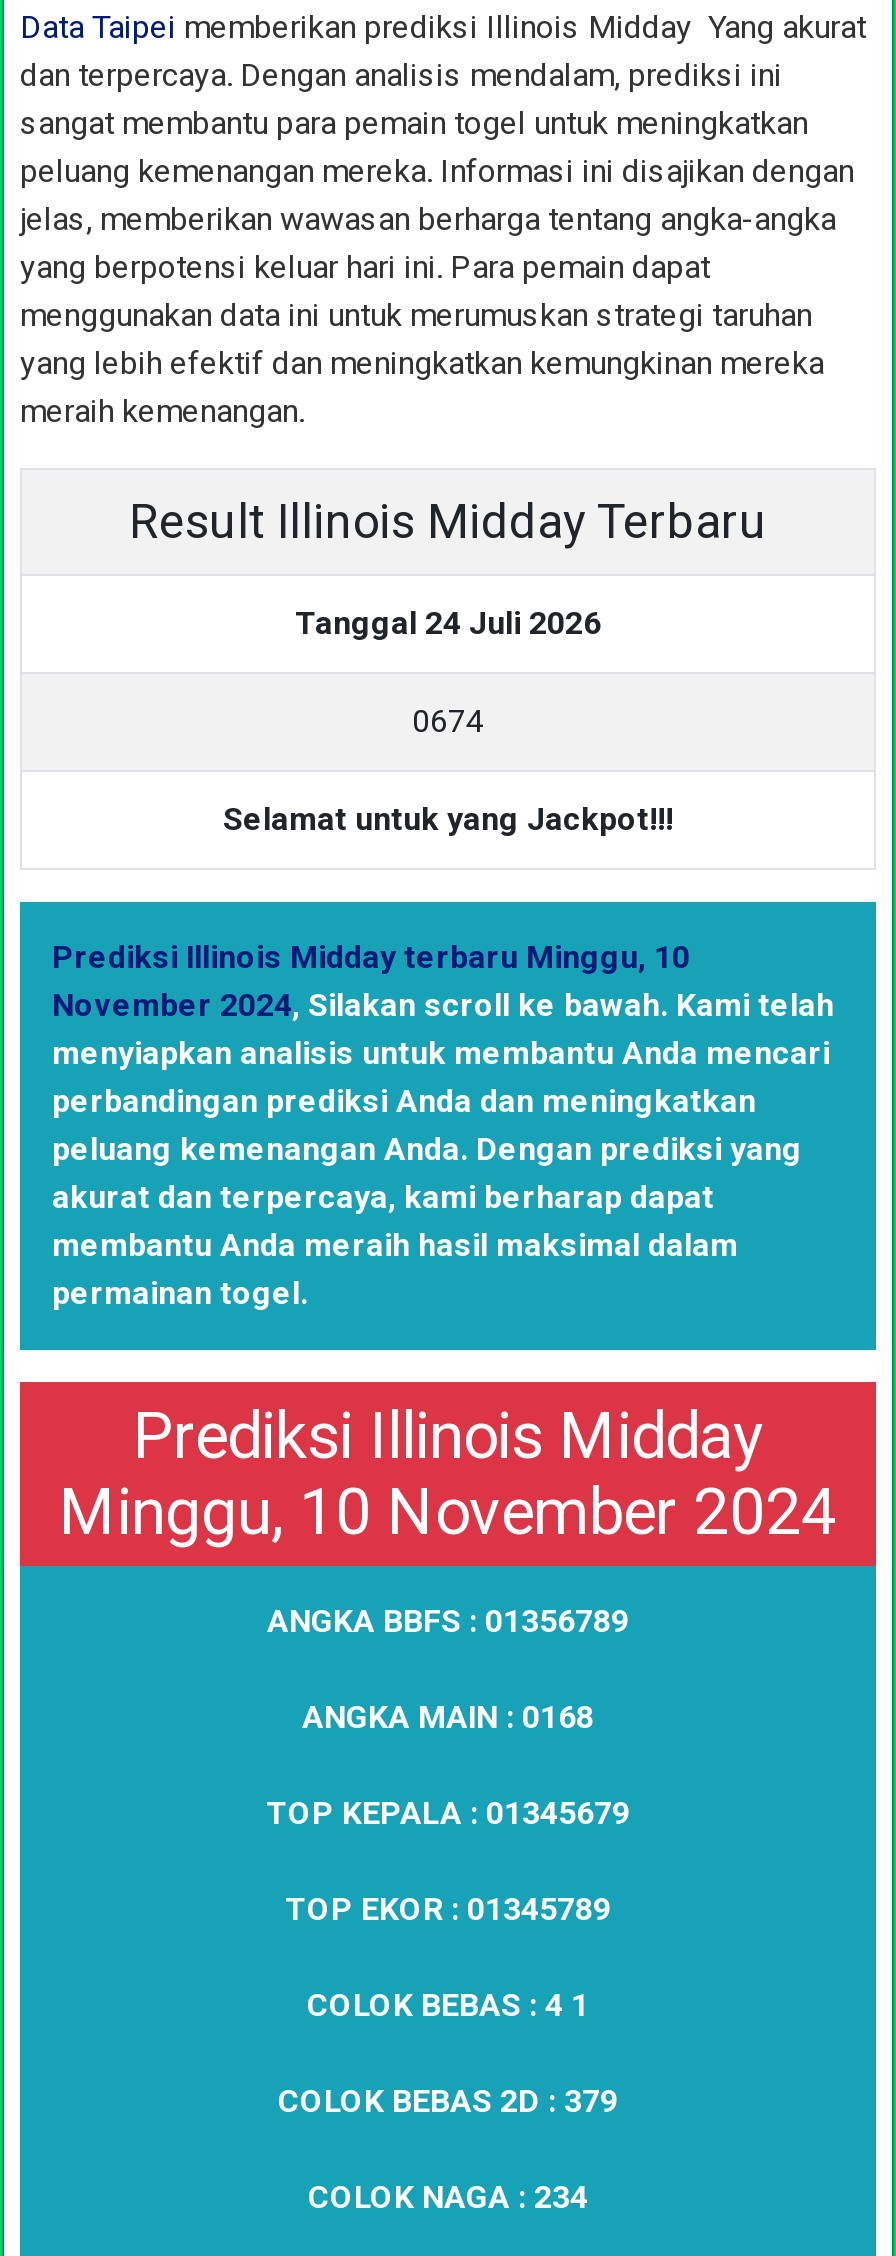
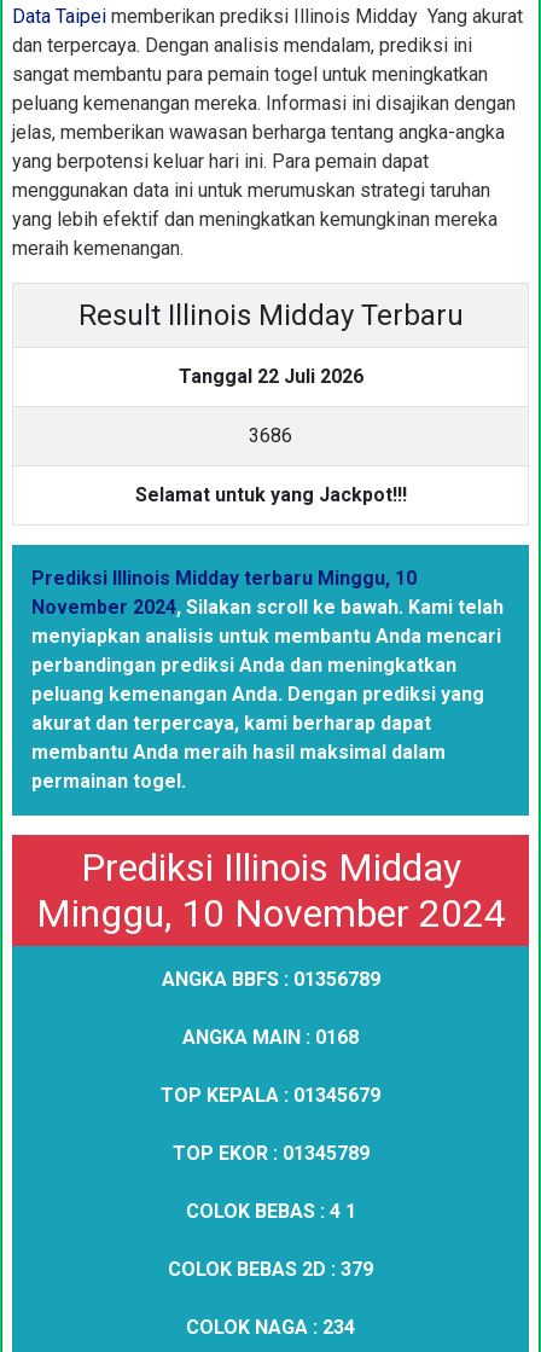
- Tanggal 24 Juli 2026
+ Tanggal 22 Juli 2026

- 0674
+ 3686
